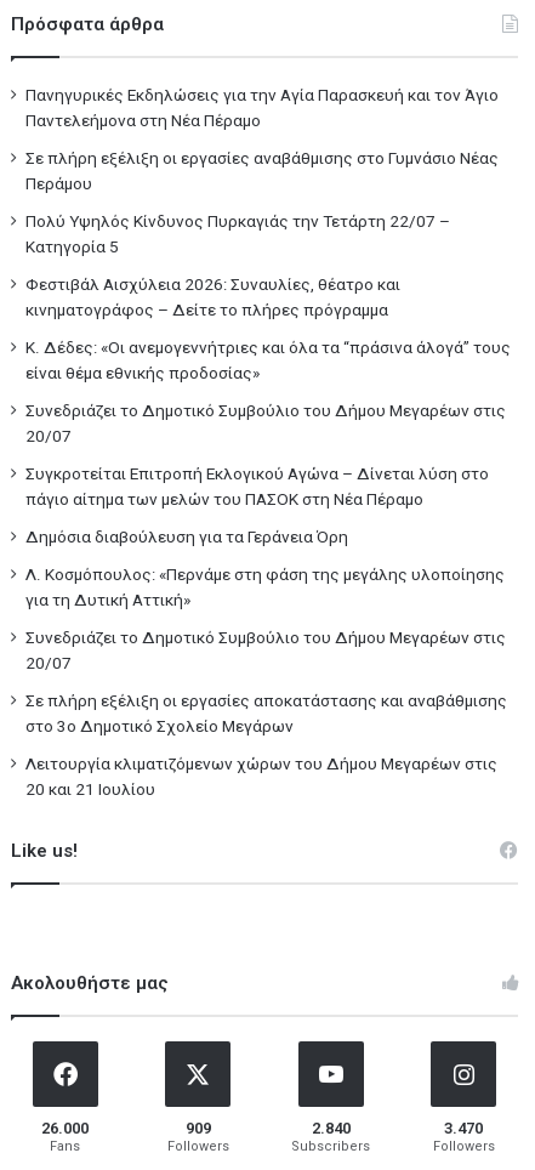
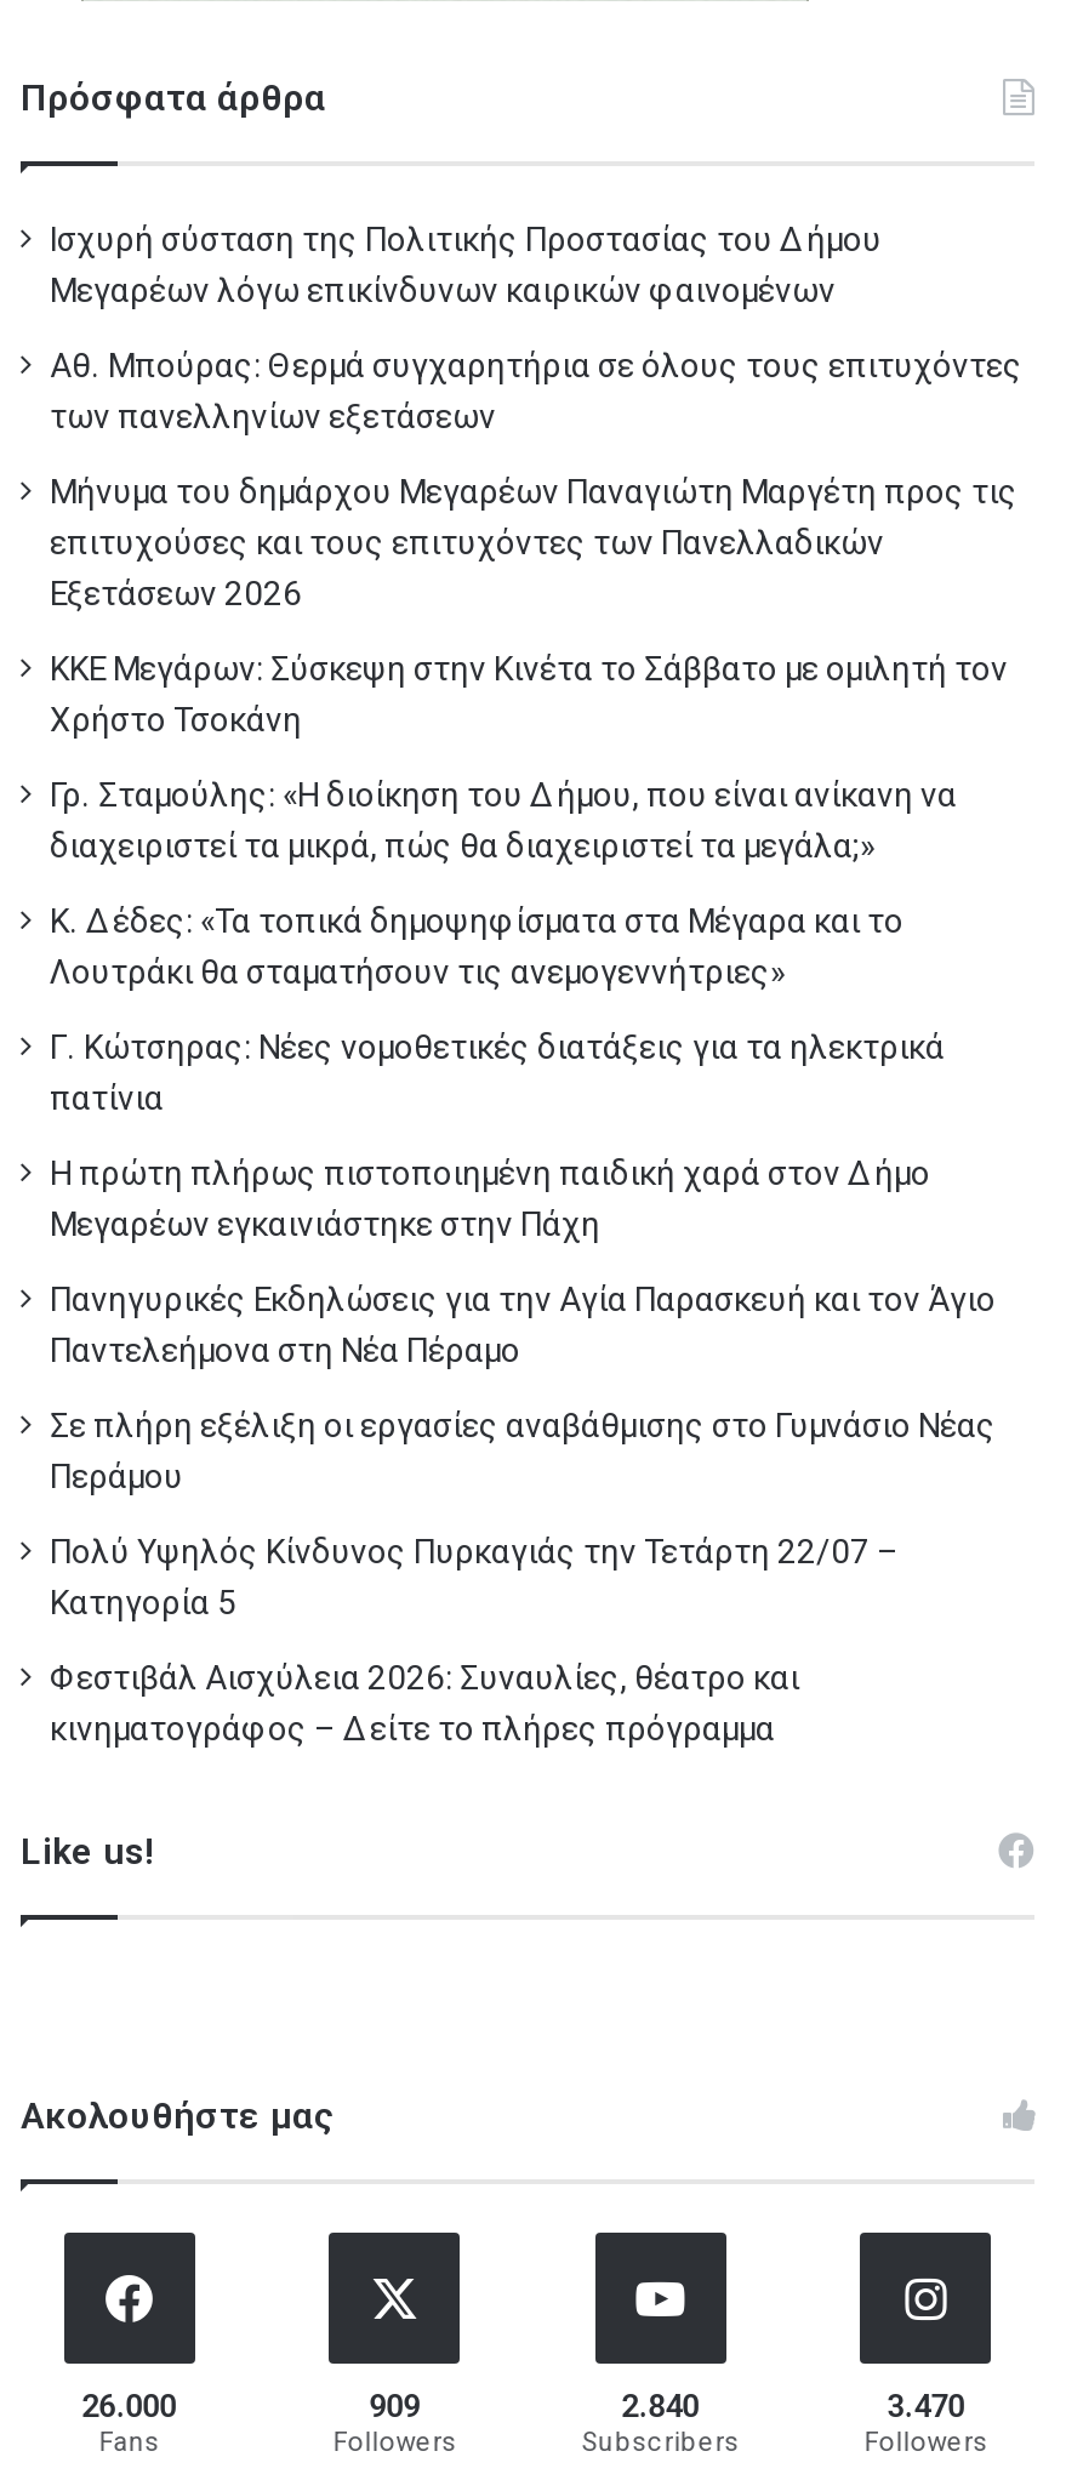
+ Ισχυρή σύσταση της Πολιτικής Προστασίας του Δήμου
+ Μεγαρέων λόγω επικίνδυνων καιρικών φαινομένων
+ Αθ. Μπούρας: Θερμά συγχαρητήρια σε όλους τους επιτυχόντες
+ των πανελληνίων εξετάσεων
+ Μήνυμα του δημάρχου Μεγαρέων Παναγιώτη Μαργέτη προς τις
+ επιτυχούσες και τους επιτυχόντες των Πανελλαδικών
+ Εξετάσεων 2026
+ ΚΚΕ Μεγάρων: Σύσκεψη στην Κινέτα το Σάββατο με ομιλητή τον
+ Χρήστο Τσοκάνη
+ Γρ. Σταμούλης: «Η διοίκηση του Δήμου, που είναι ανίκανη να
+ διαχειριστεί τα μικρά, πώς θα διαχειριστεί τα μεγάλα;»
+ Κ. Δέδες: «Τα τοπικά δημοψηφίσματα στα Μέγαρα και το
+ Λουτράκι θα σταματήσουν τις ανεμογεννήτριες»
+ Γ. Κώτσηρας: Νέες νομοθετικές διατάξεις για τα ηλεκτρικά
+ πατίνια
+ Η πρώτη πλήρως πιστοποιημένη παιδική χαρά στον Δήμο
+ Μεγαρέων εγκαινιάστηκε στην Πάχη

moved down: Πανηγυρικές Εκδηλώσεις για την Αγία Παρασκευή και τον Άγιο | Παντελεήμονα στη Νέα Πέραμο | Σε πλήρη εξέλιξη οι εργασίες αναβάθμισης στο Γυμνάσιο Νέας | Περάμου | Πολύ Υψηλός Κίνδυνος Πυρκαγιάς την Τετάρτη 22/07 – | Κατηγορία 5 | Φεστιβάλ Αισχύλεια 2026: Συναυλίες, θέατρο και | κινηματογράφος – Δείτε το πλήρες πρόγραμμα

- Κ. Δέδες: «Οι ανεμογεννήτριες και όλα τα “πράσινα άλογά” τους
- είναι θέμα εθνικής προδοσίας»
- Συνεδριάζει το Δημοτικό Συμβούλιο του Δήμου Μεγαρέων στις
- 20/07
- Συγκροτείται Επιτροπή Εκλογικού Αγώνα – Δίνεται λύση στο
- πάγιο αίτημα των μελών του ΠΑΣΟΚ στη Νέα Πέραμο
- Δημόσια διαβούλευση για τα Γεράνεια Όρη
- Λ. Κοσμόπουλος: «Περνάμε στη φάση της μεγάλης υλοποίησης
- για τη Δυτική Αττική»
- Συνεδριάζει το Δημοτικό Συμβούλιο του Δήμου Μεγαρέων στις
- 20/07
- Σε πλήρη εξέλιξη οι εργασίες αποκατάστασης και αναβάθμισης
- στο 3ο Δημοτικό Σχολείο Μεγάρων
- Λειτουργία κλιματιζόμενων χώρων του Δήμου Μεγαρέων στις
- 20 και 21 Ιουλίου
